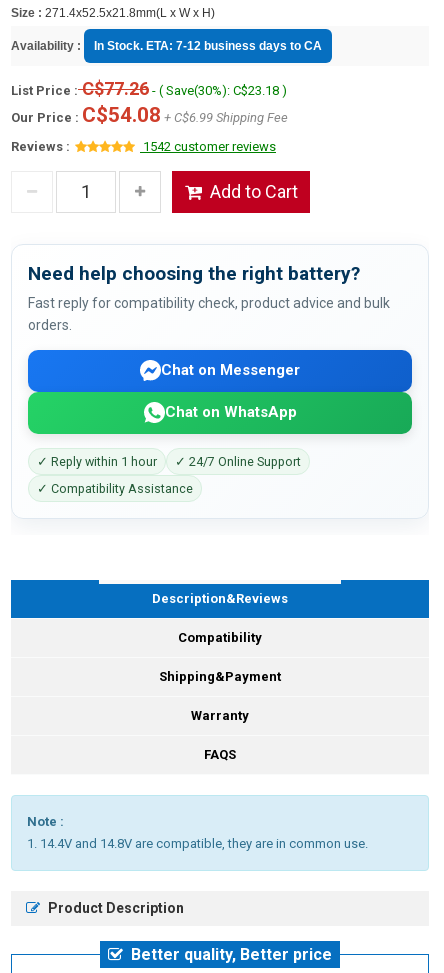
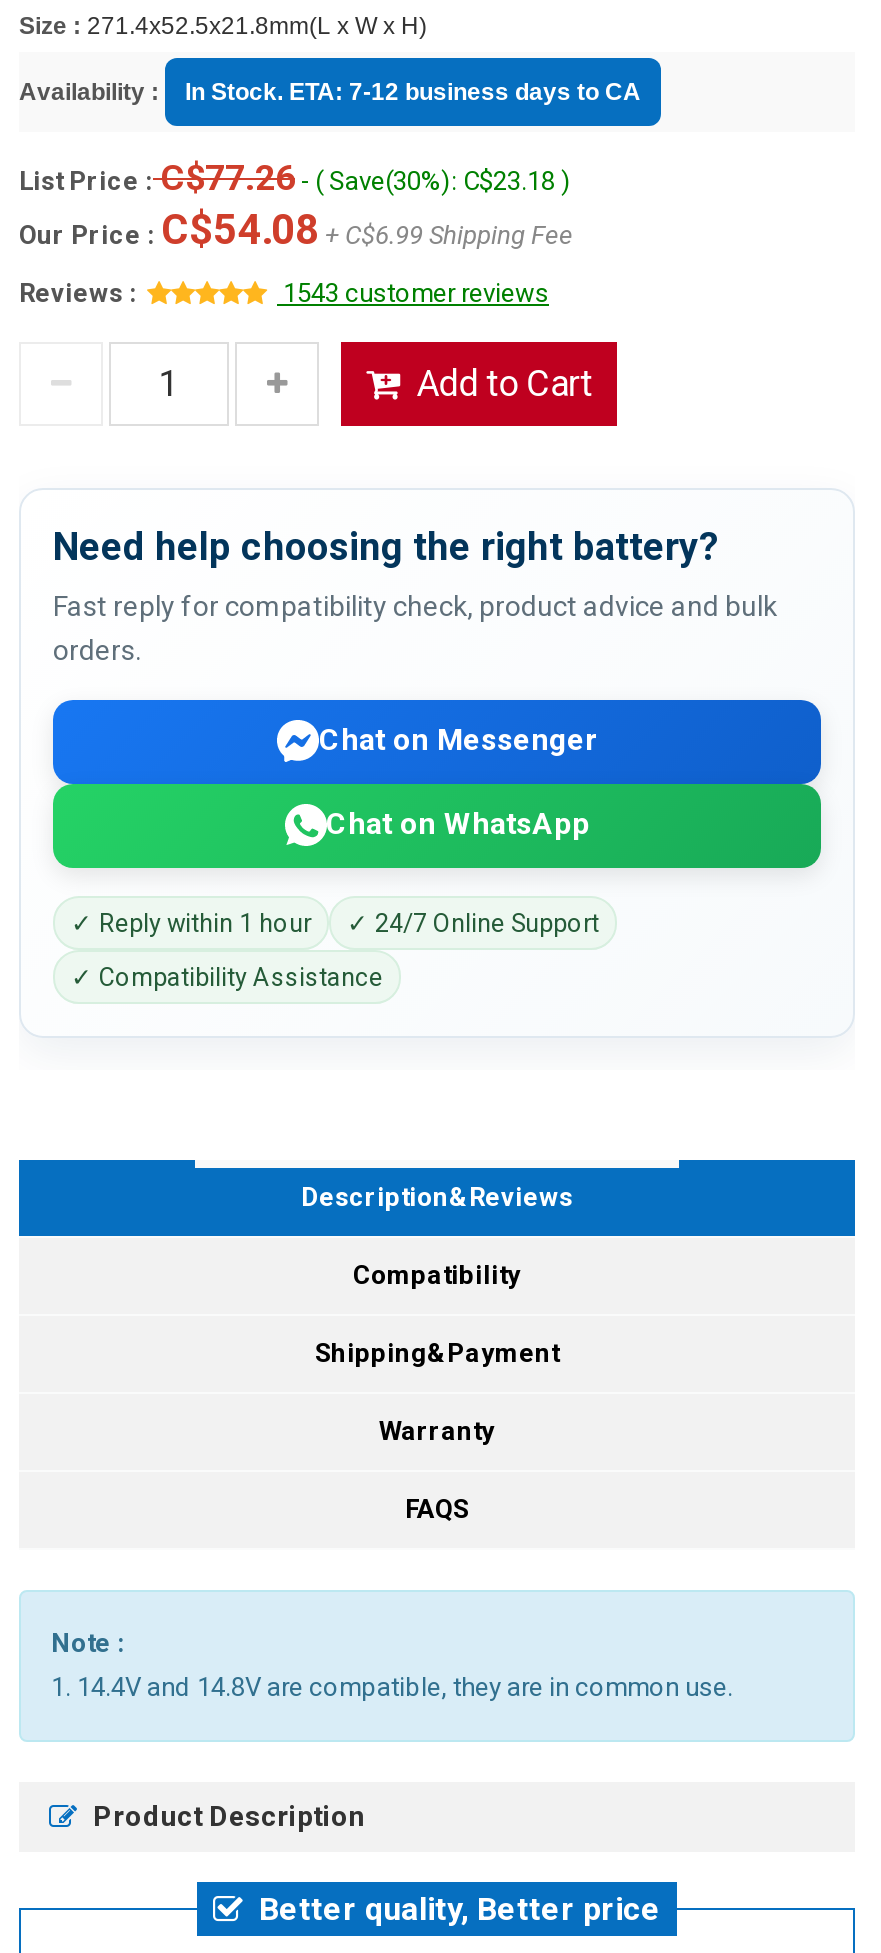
- 1542 customer reviews
+ 1543 customer reviews
